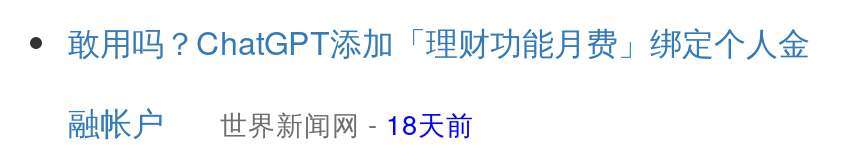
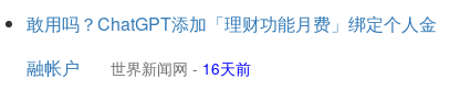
- 世界新闻网 - 18天前
+ 世界新闻网 - 16天前
